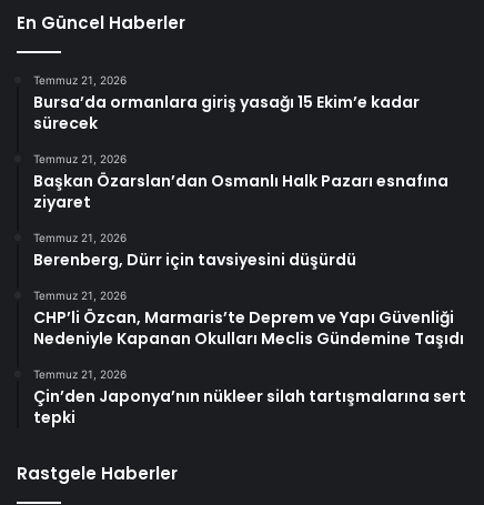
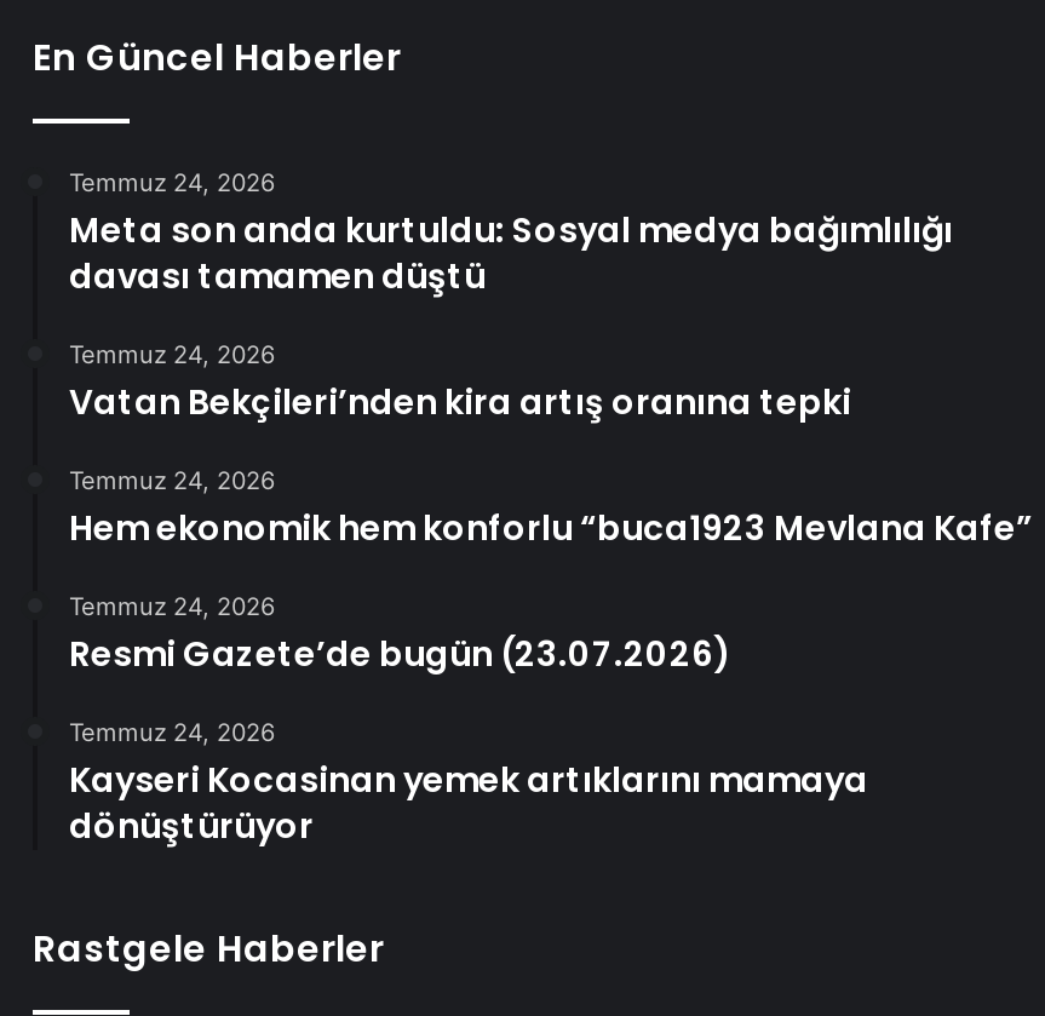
- Temmuz 21, 2026
- Bursa’da ormanlara giriş yasağı 15 Ekim’e kadar
- sürecek
+ Temmuz 24, 2026
+ Meta son anda kurtuldu: Sosyal medya bağımlılığı
+ davası tamamen düştü

- Temmuz 21, 2026
- Başkan Özarslan’dan Osmanlı Halk Pazarı esnafına
- ziyaret
+ Temmuz 24, 2026
+ Vatan Bekçileri’nden kira artış oranına tepki

- Temmuz 21, 2026
- Berenberg, Dürr için tavsiyesini düşürdü
+ Temmuz 24, 2026
+ Hem ekonomik hem konforlu “buca1923 Mevlana Kafe”

- Temmuz 21, 2026
- CHP’li Özcan, Marmaris’te Deprem ve Yapı Güvenliği
- Nedeniyle Kapanan Okulları Meclis Gündemine Taşıdı
+ Temmuz 24, 2026
+ Resmi Gazete’de bugün (23.07.2026)

- Temmuz 21, 2026
- Çin’den Japonya’nın nükleer silah tartışmalarına sert
- tepki
+ Temmuz 24, 2026
+ Kayseri Kocasinan yemek artıklarını mamaya
+ dönüştürüyor
